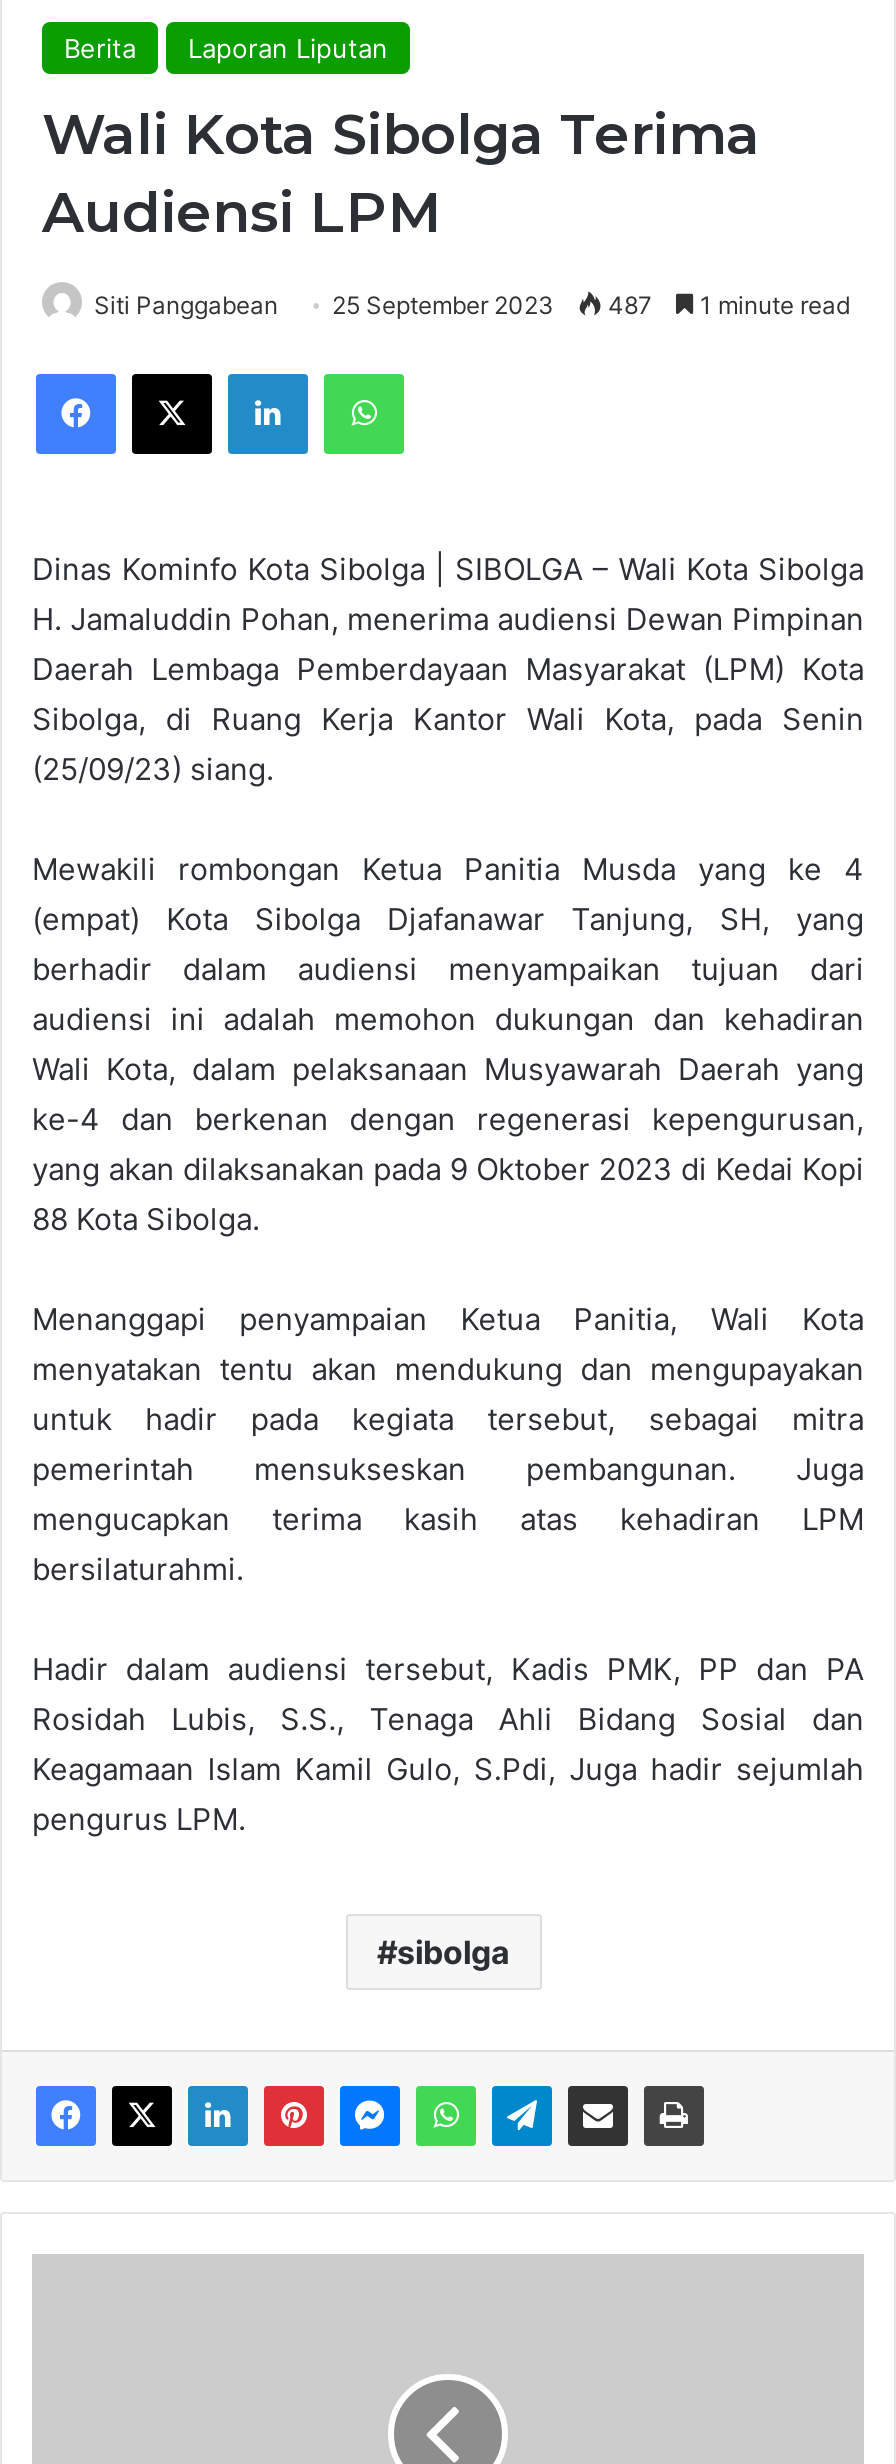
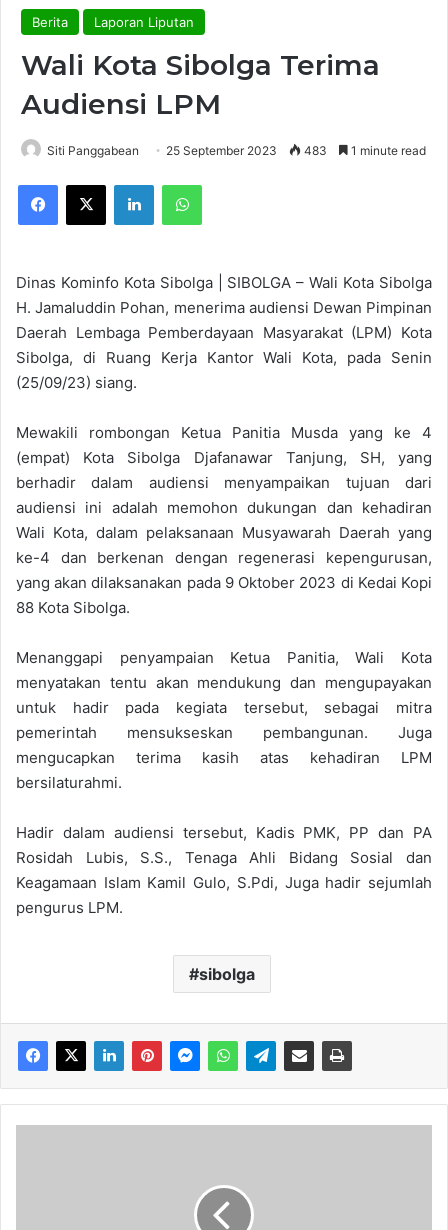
- Siti Panggabean 25 September 2023 487 1 minute read
+ Siti Panggabean 25 September 2023 483 1 minute read
